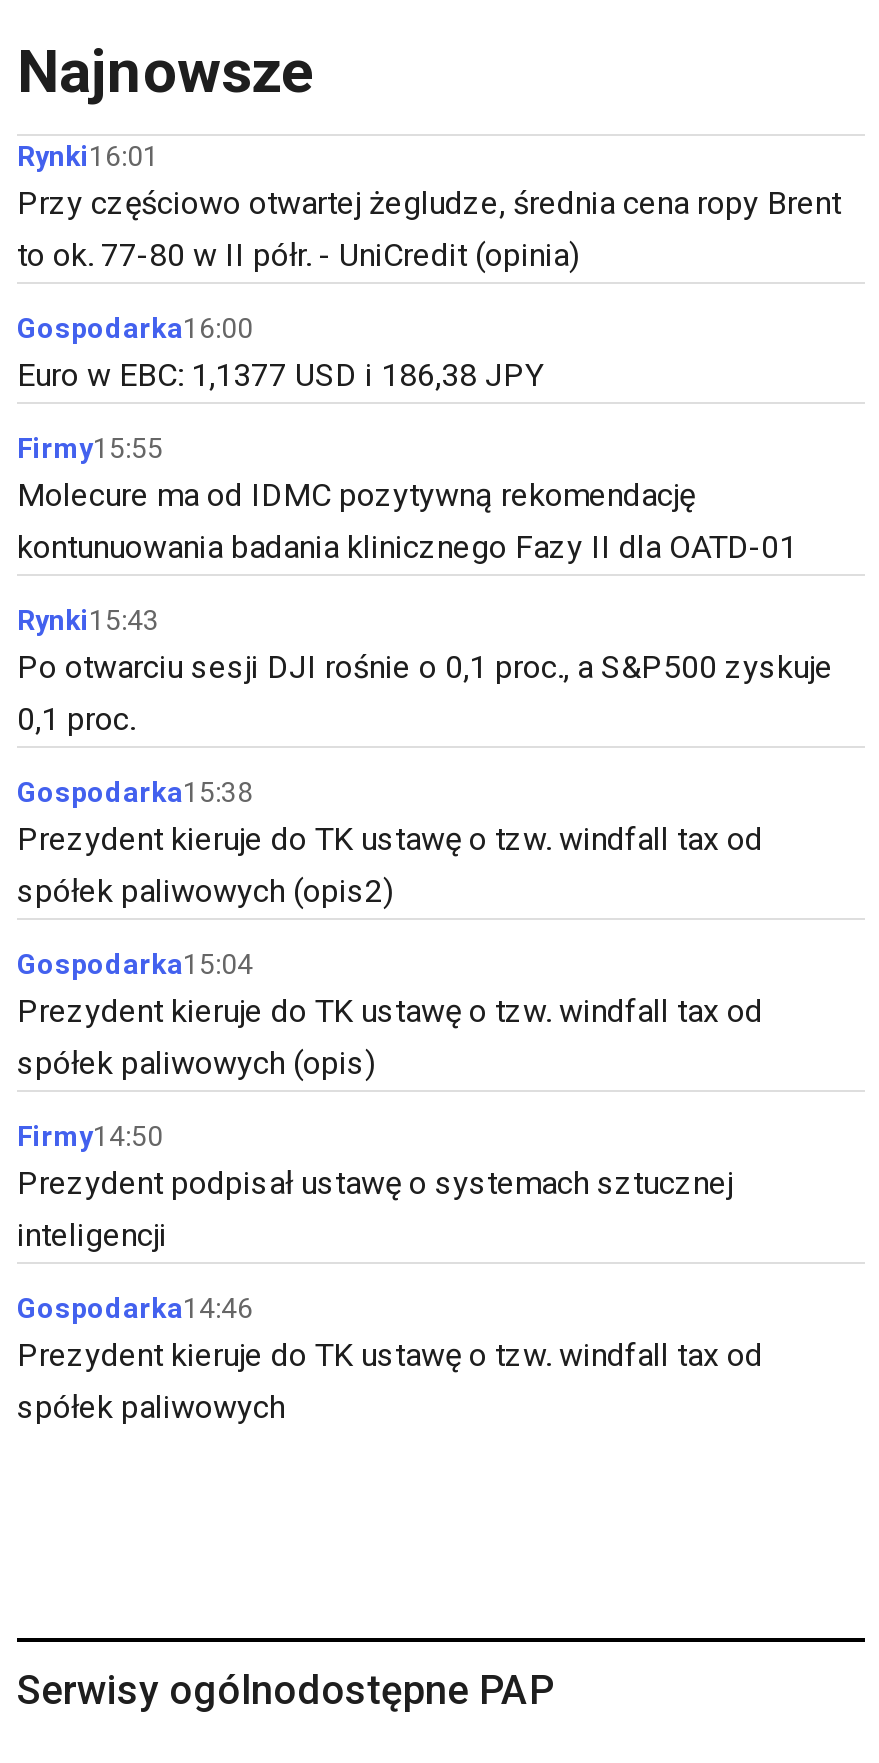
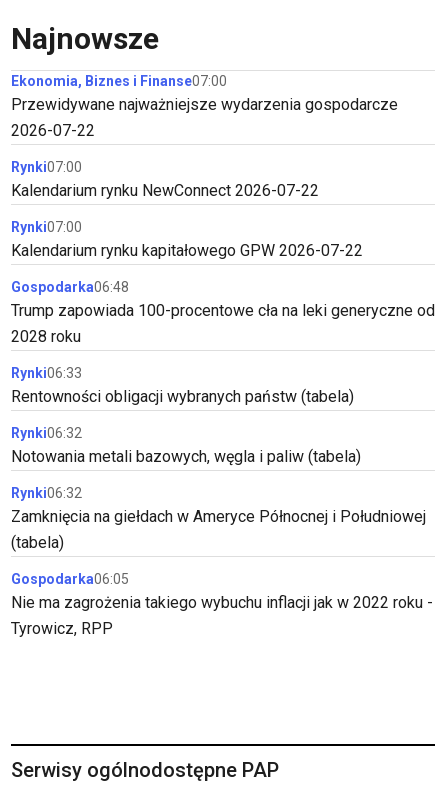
- Rynki16:01
- Przy częściowo otwartej żegludze, średnia cena ropy Brent
- to ok. 77-80 w II półr. - UniCredit (opinia)
+ Ekonomia, Biznes i Finanse07:00
+ Przewidywane najważniejsze wydarzenia gospodarcze
+ 2026-07-22

- Gospodarka16:00
- Euro w EBC: 1,1377 USD i 186,38 JPY
+ Rynki07:00
+ Kalendarium rynku NewConnect 2026-07-22

- Firmy15:55
- Molecure ma od IDMC pozytywną rekomendację
- kontunuowania badania klinicznego Fazy II dla OATD-01
+ Rynki07:00
+ Kalendarium rynku kapitałowego GPW 2026-07-22

- Rynki15:43
- Po otwarciu sesji DJI rośnie o 0,1 proc., a S&P500 zyskuje
- 0,1 proc.
+ Gospodarka06:48
+ Trump zapowiada 100-procentowe cła na leki generyczne od
+ 2028 roku

- Gospodarka15:38
- Prezydent kieruje do TK ustawę o tzw. windfall tax od
- spółek paliwowych (opis2)
+ Rynki06:33
+ Rentowności obligacji wybranych państw (tabela)

- Gospodarka15:04
- Prezydent kieruje do TK ustawę o tzw. windfall tax od
- spółek paliwowych (opis)
+ Rynki06:32
+ Notowania metali bazowych, węgla i paliw (tabela)

- Firmy14:50
- Prezydent podpisał ustawę o systemach sztucznej
- inteligencji
+ Rynki06:32
+ Zamknięcia na giełdach w Ameryce Północnej i Południowej
+ (tabela)

- Gospodarka14:46
- Prezydent kieruje do TK ustawę o tzw. windfall tax od
- spółek paliwowych
+ Gospodarka06:05
+ Nie ma zagrożenia takiego wybuchu inflacji jak w 2022 roku -
+ Tyrowicz, RPP
